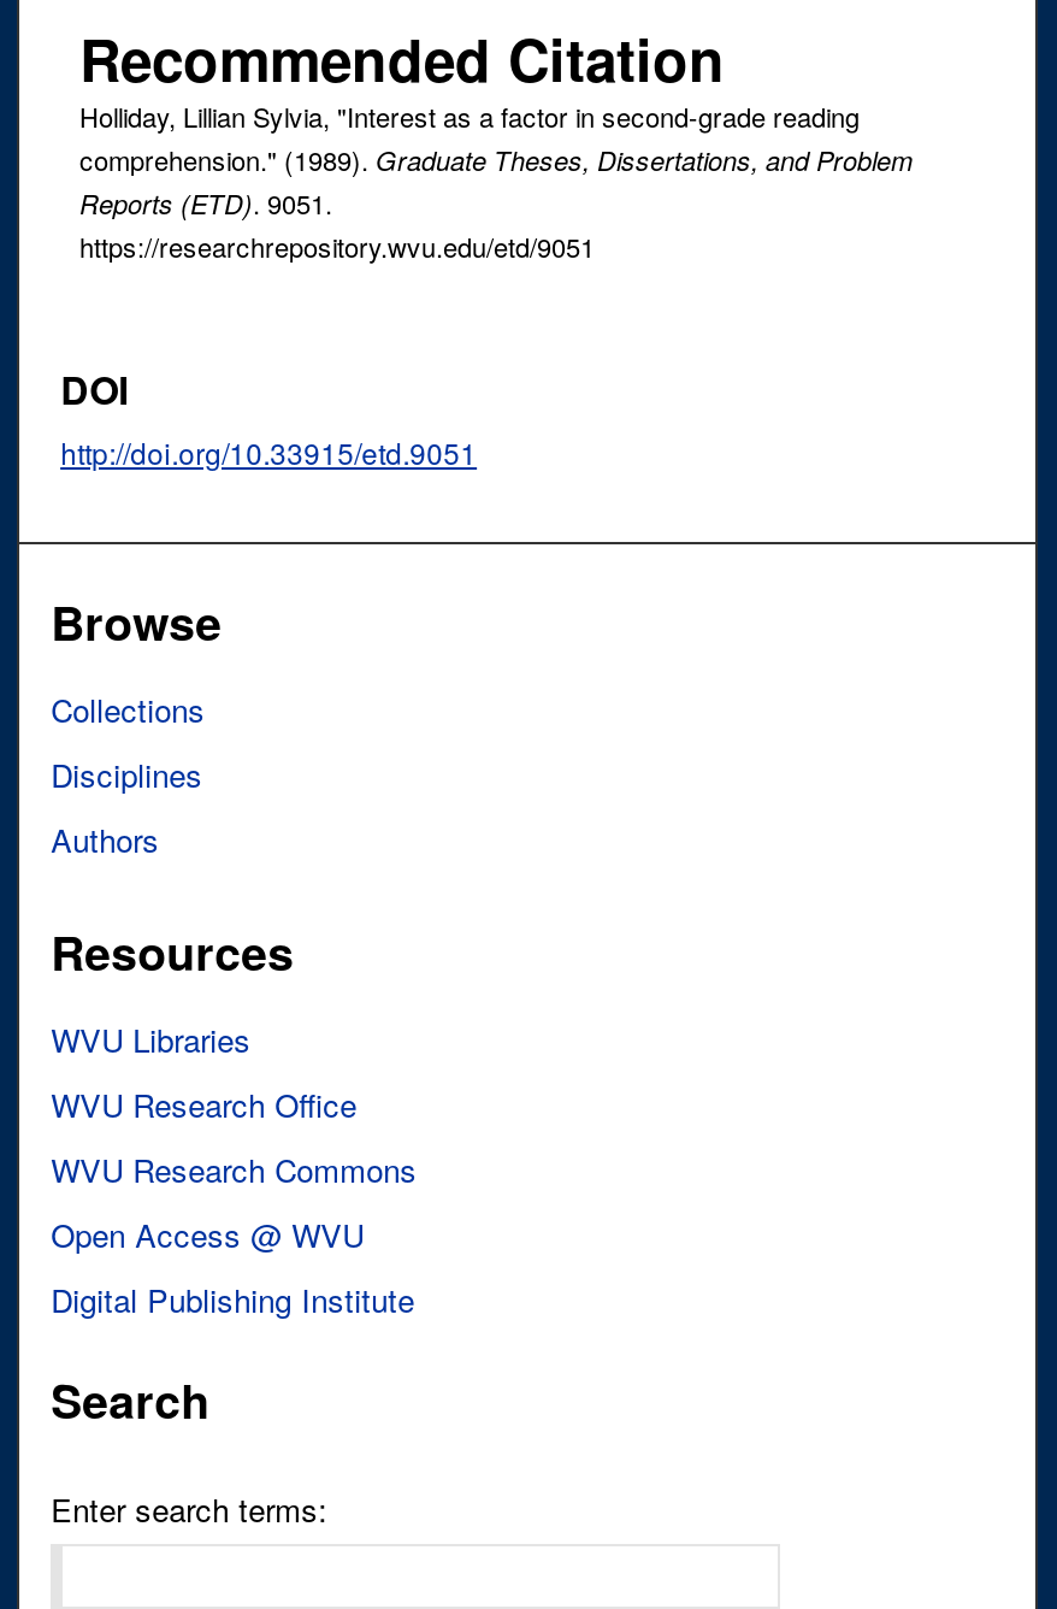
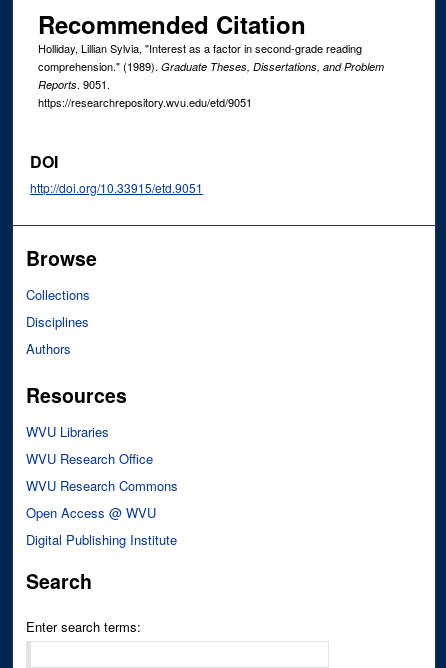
- Reports (ETD). 9051.
+ Reports. 9051.
